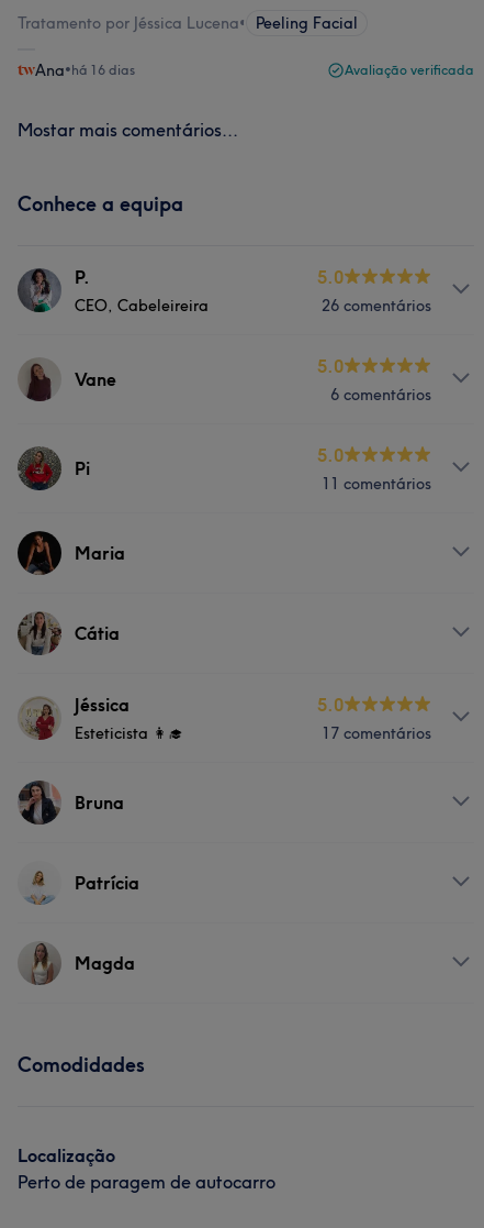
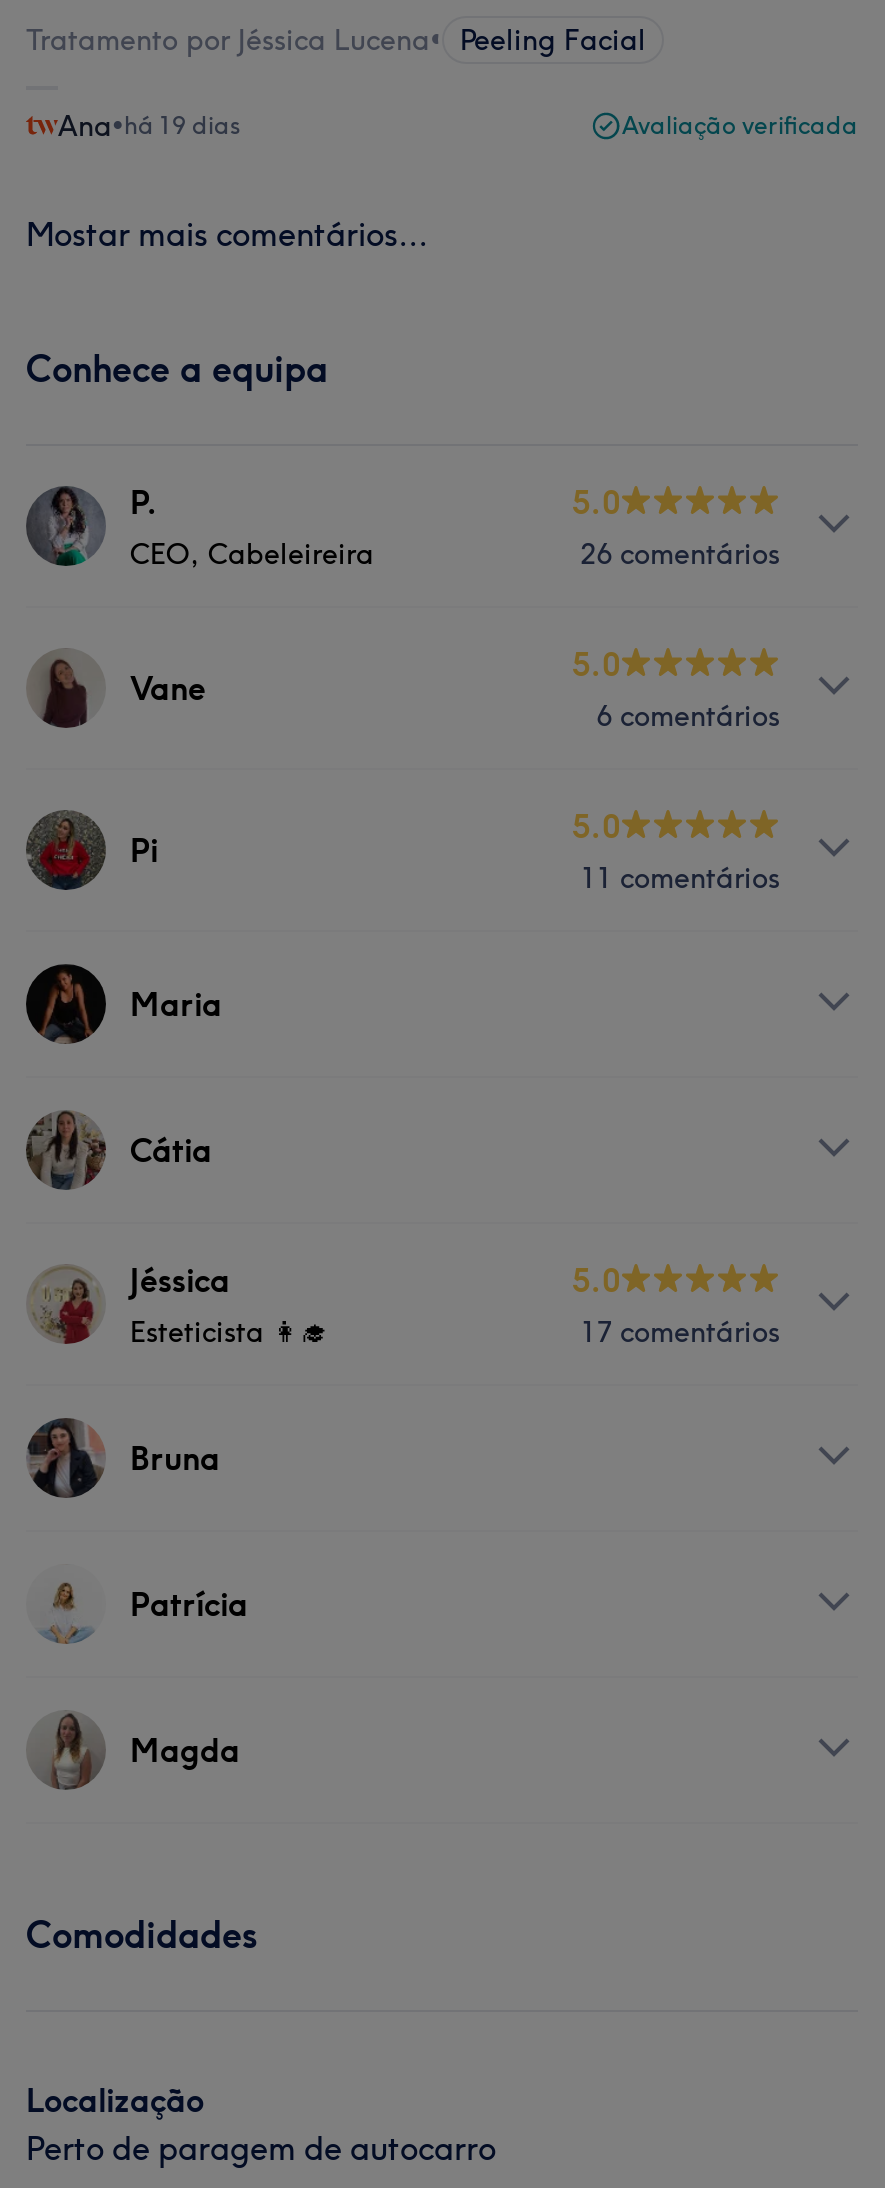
- Ana•há 16 dias
+ Ana•há 19 dias
